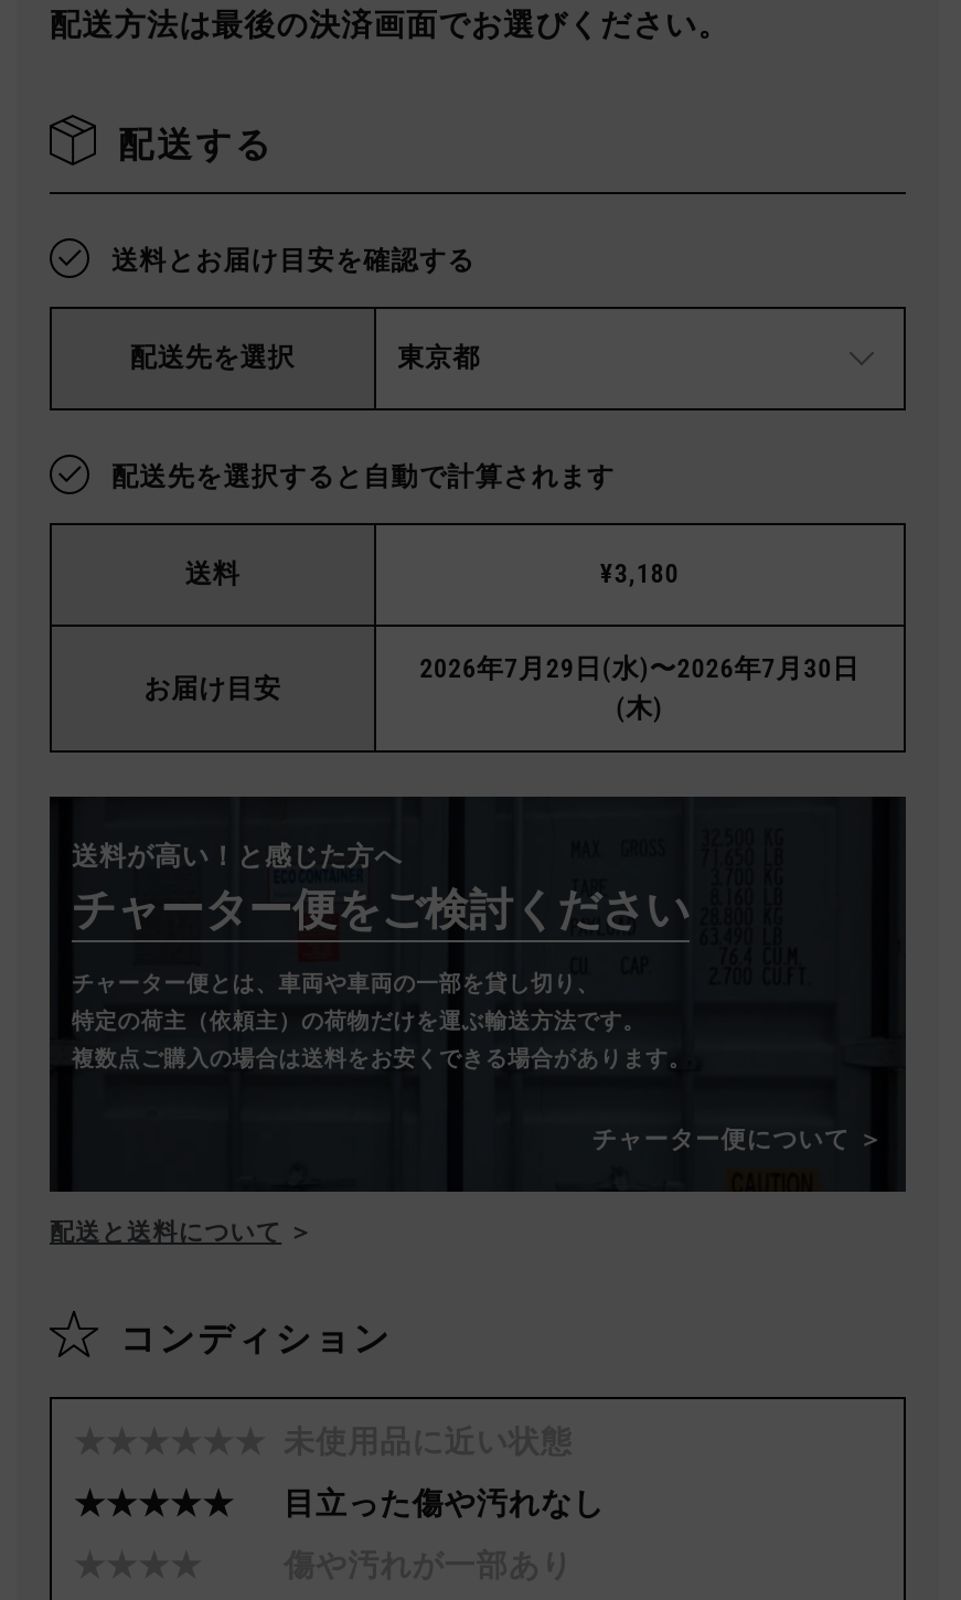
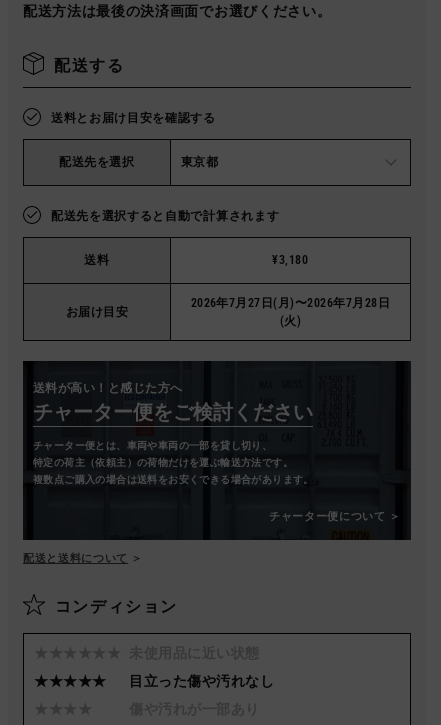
- 2026年7月29日(水)〜2026年7月30日
- (木)
+ 2026年7月27日(月)〜2026年7月28日
+ (火)
